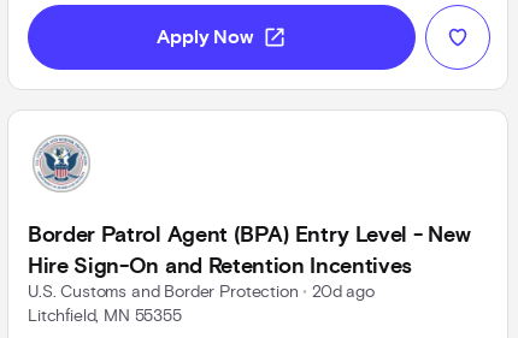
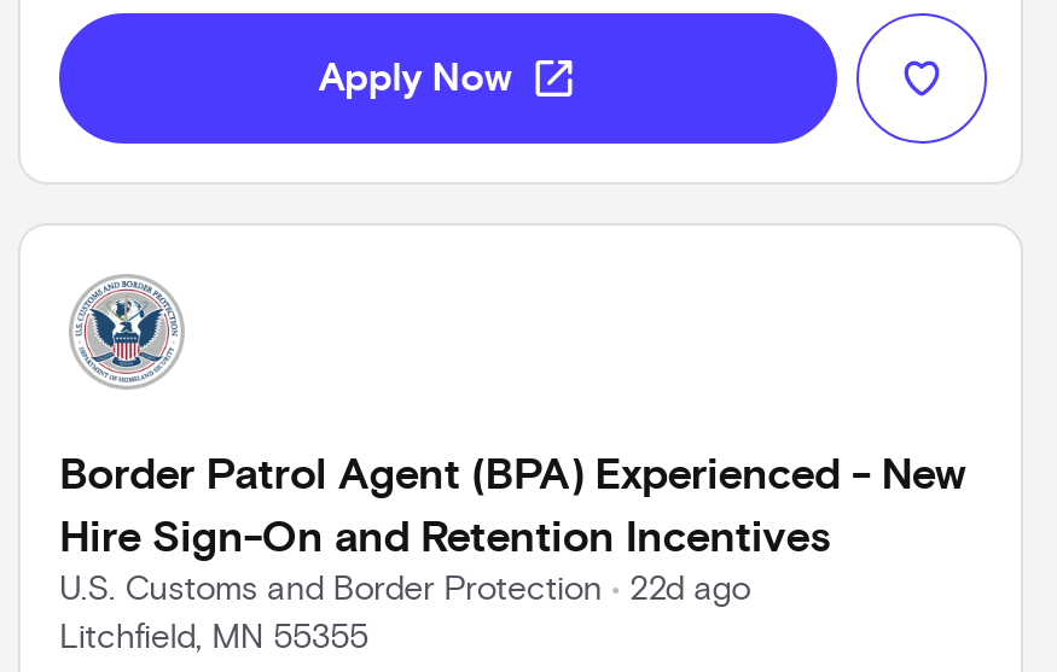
- Border Patrol Agent (BPA) Entry Level - New
+ Border Patrol Agent (BPA) Experienced - New

- U.S. Customs and Border Protection • 20d ago
+ U.S. Customs and Border Protection • 22d ago
